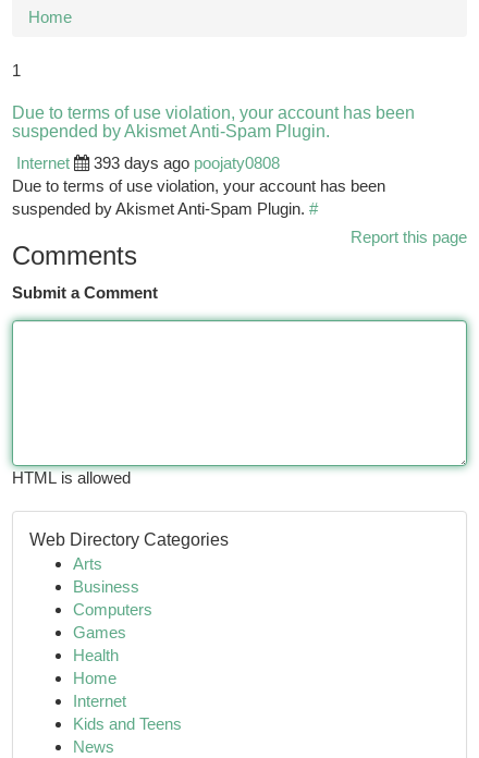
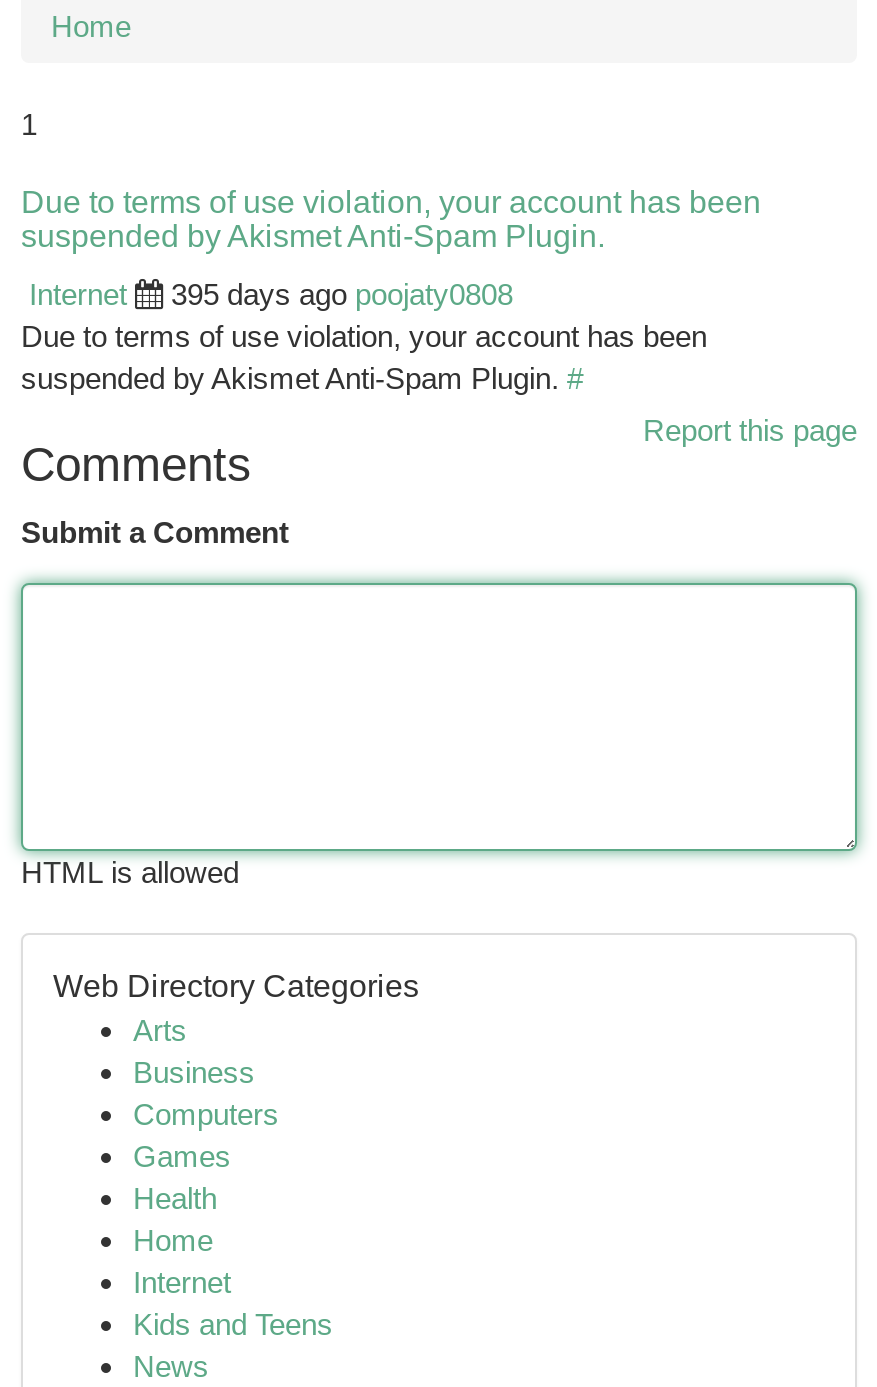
- 393 days ago poojaty0808
+ 395 days ago poojaty0808
